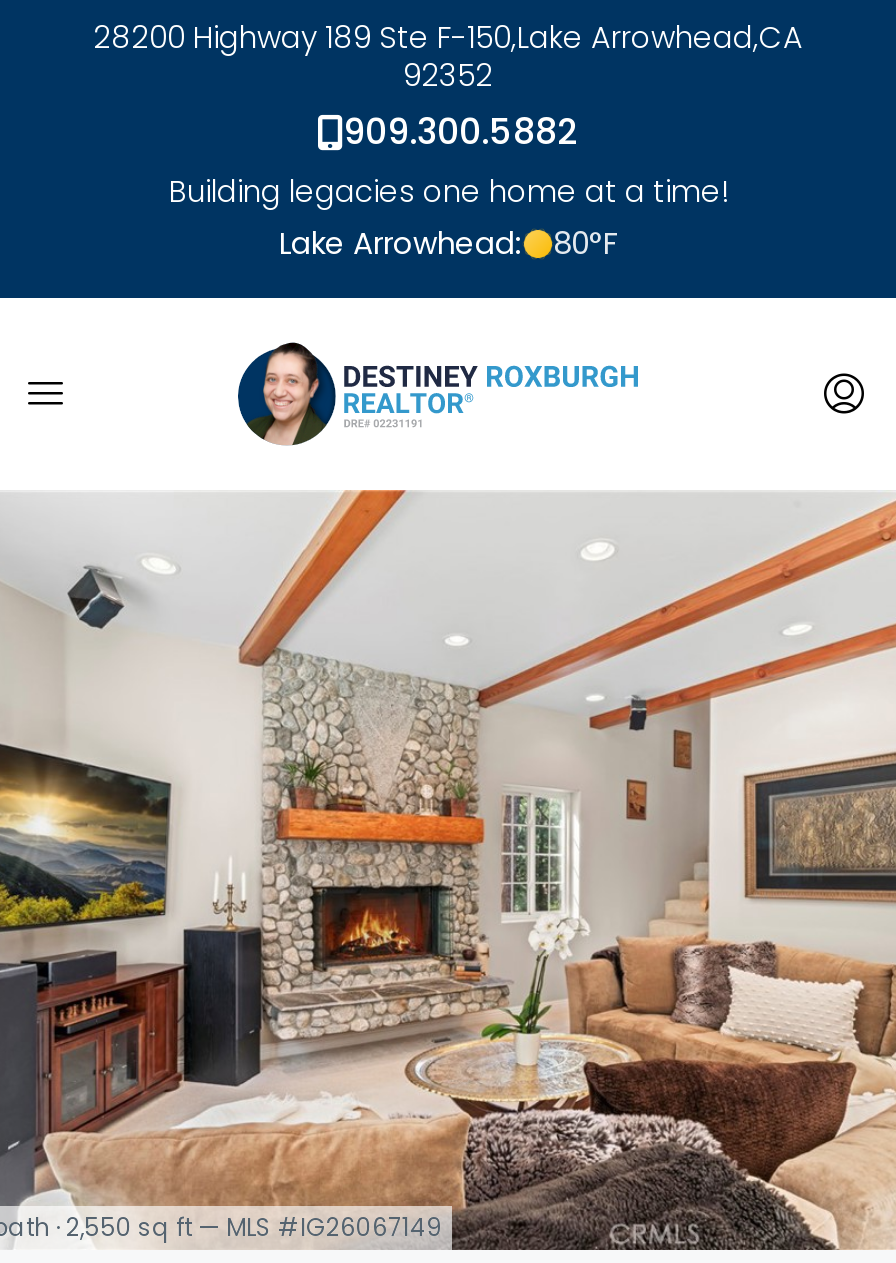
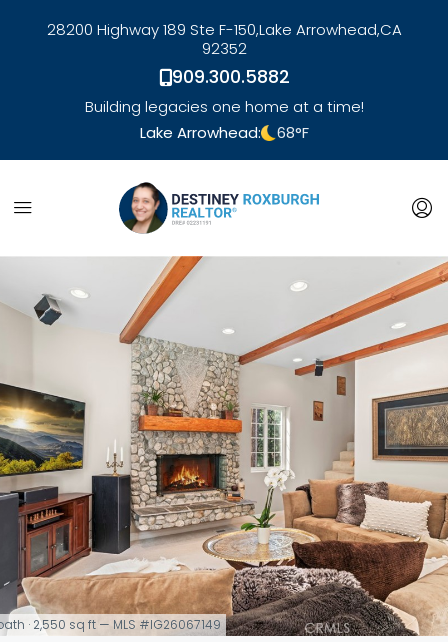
- Lake Arrowhead: 80°F
+ Lake Arrowhead: 68°F
